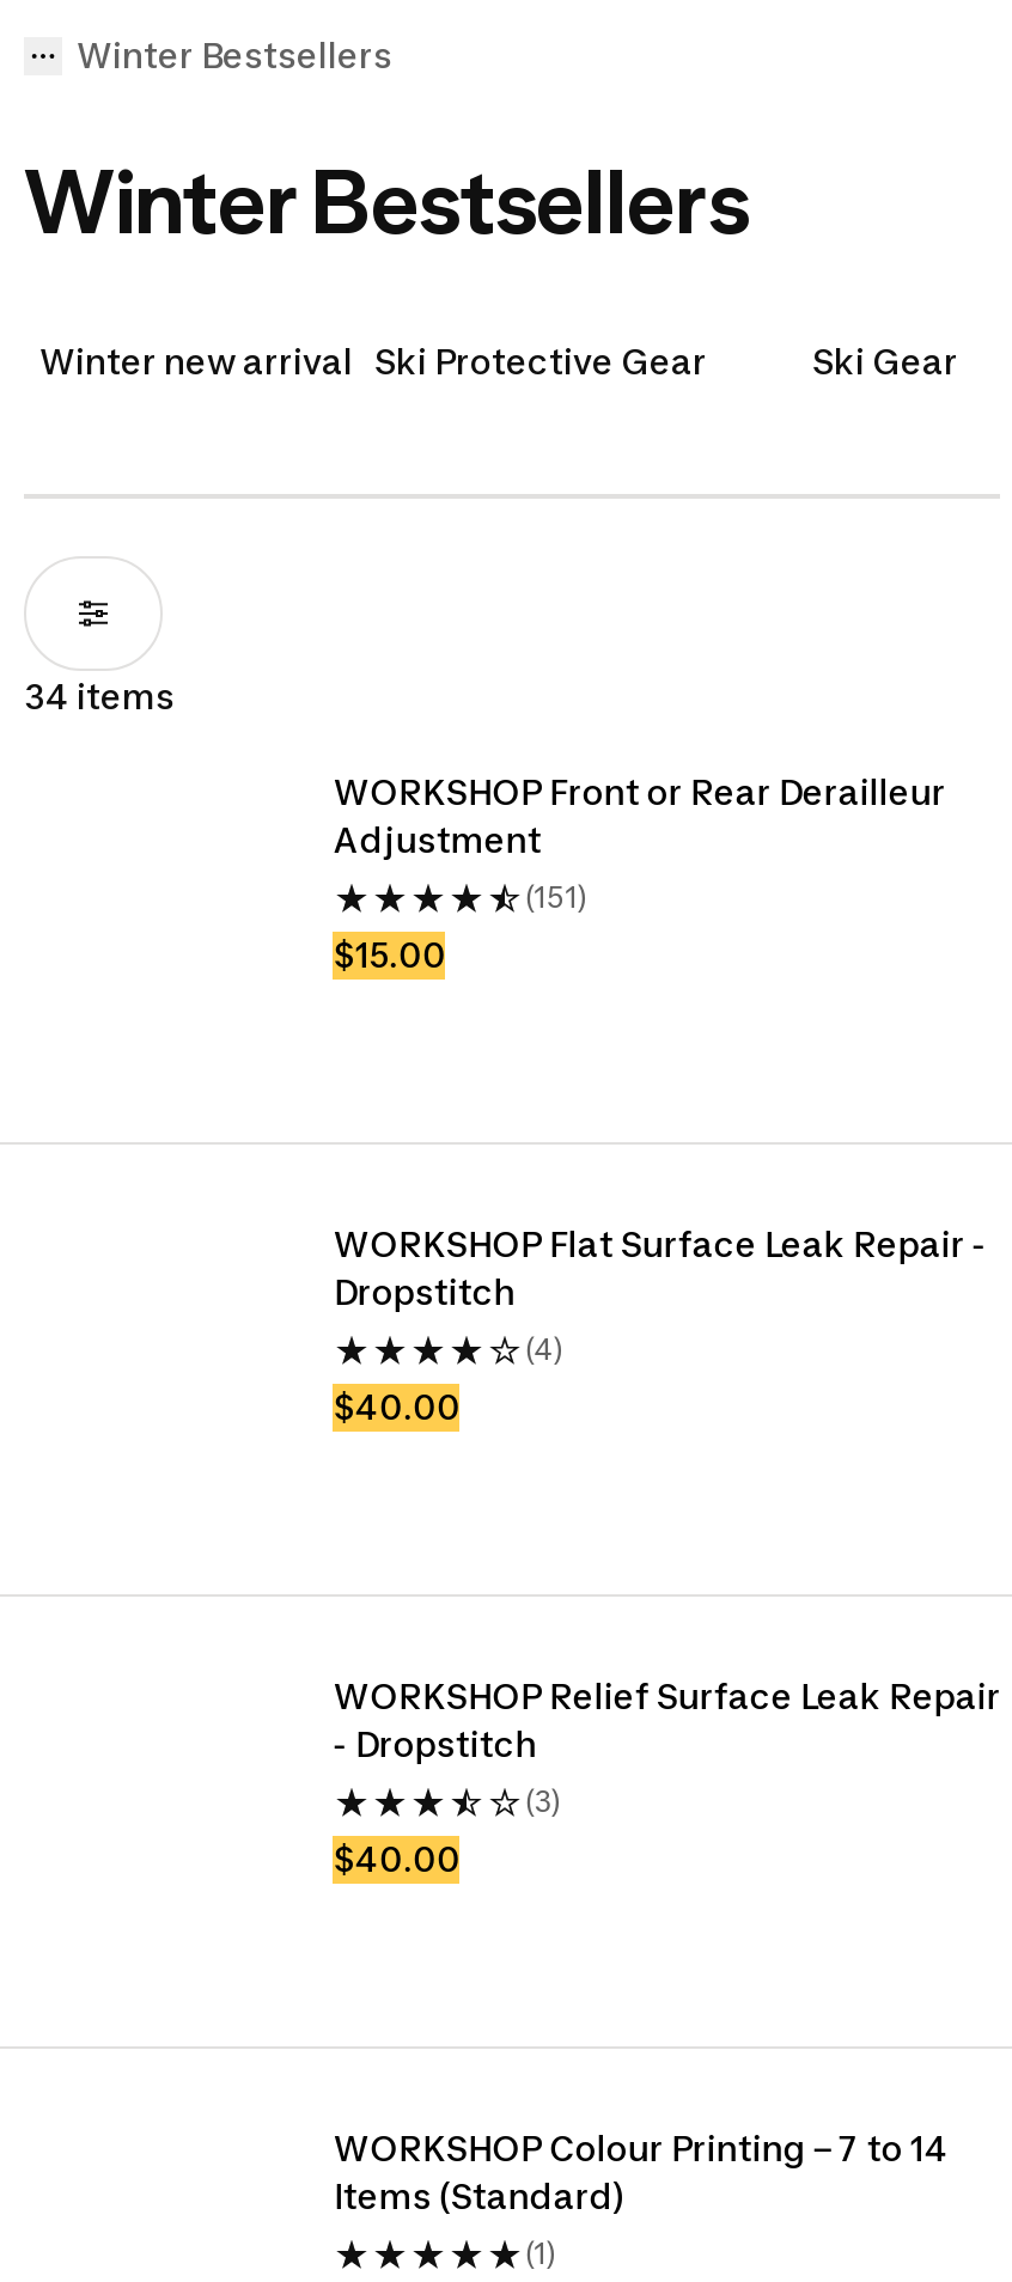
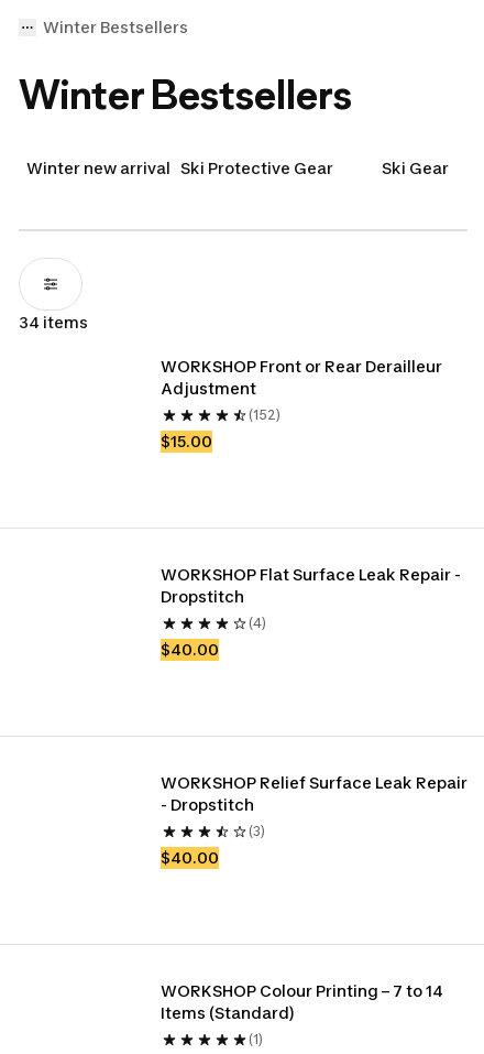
- (151)
+ (152)
